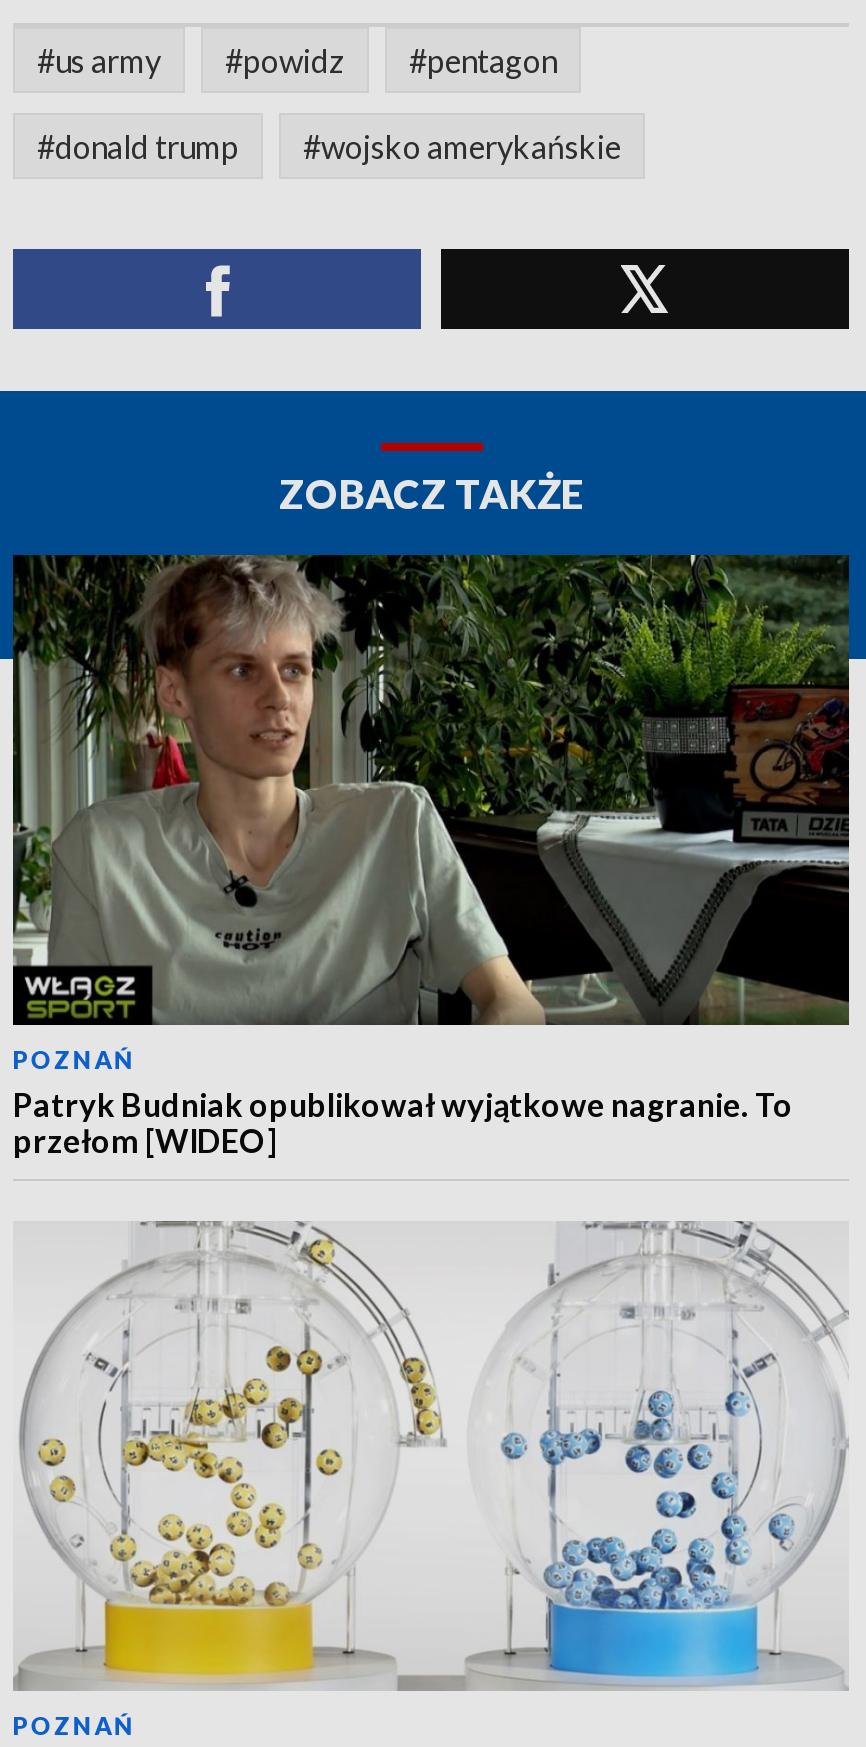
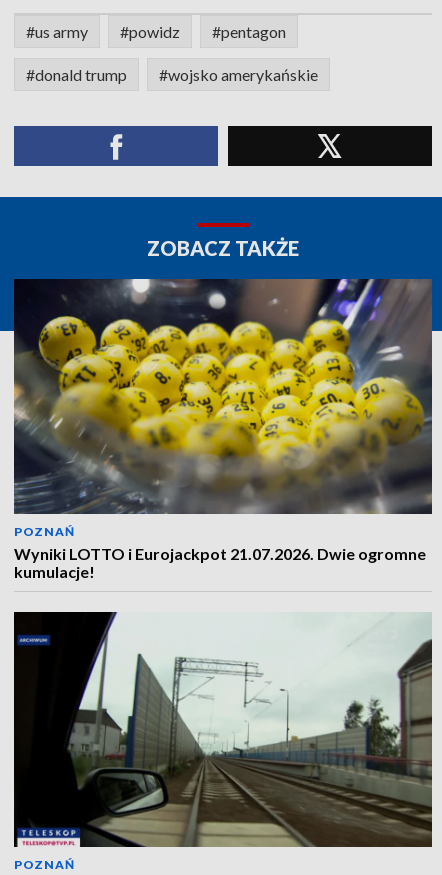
- [image]
- Patryk Budniak opublikował wyjątkowe nagranie. To
- przełom [WIDEO]
+ [image]
+ Wyniki LOTTO i Eurojackpot 21.07.2026. Dwie ogromne
+ kumulacje!

- [image]
+ [image]
